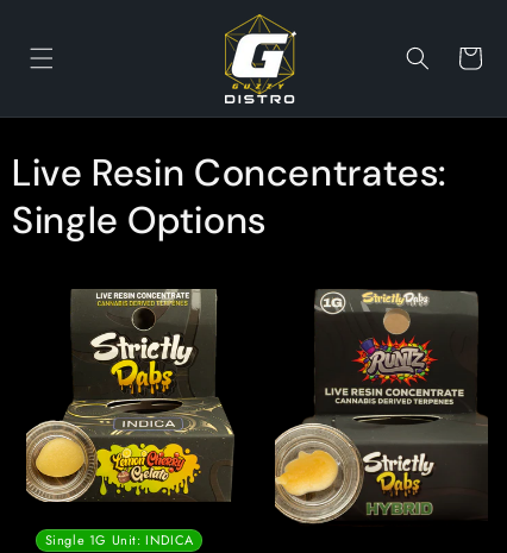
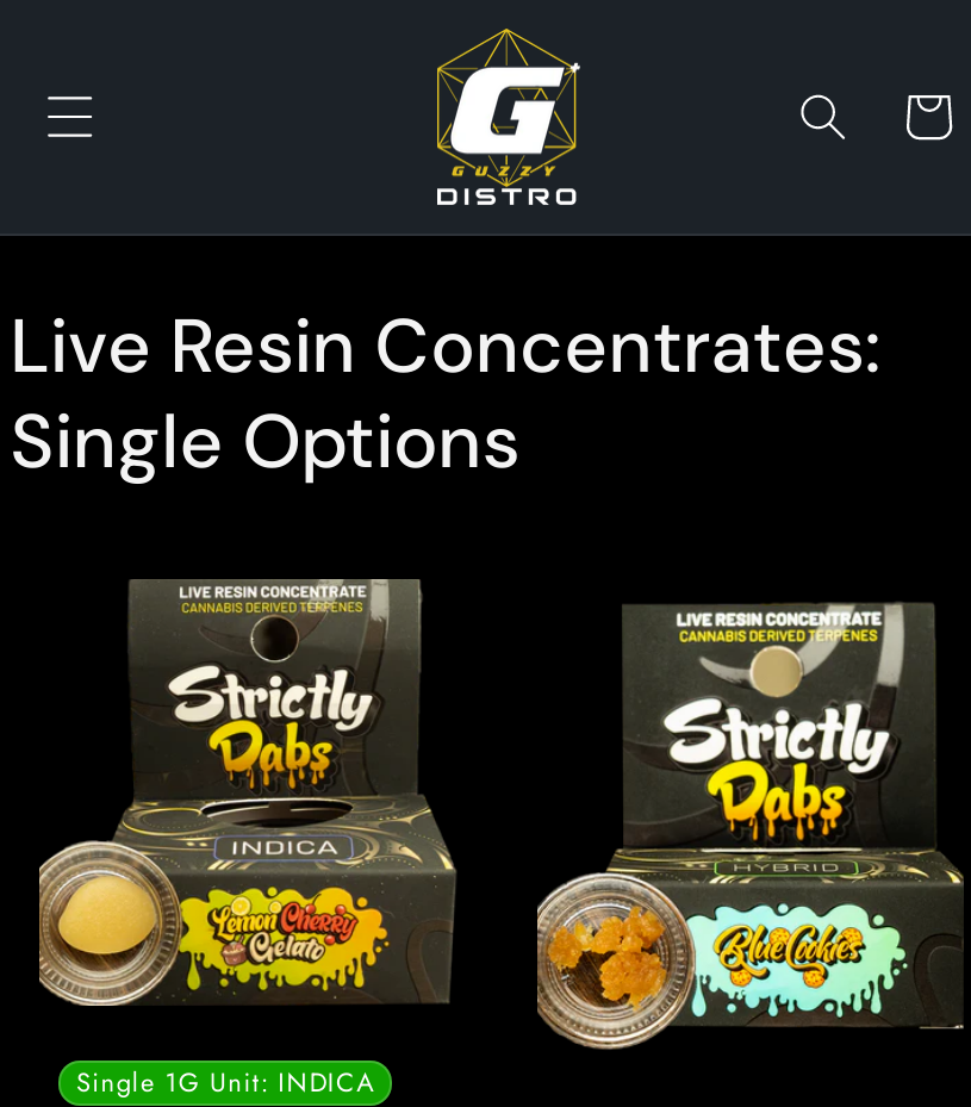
- [image]
+ [image]
